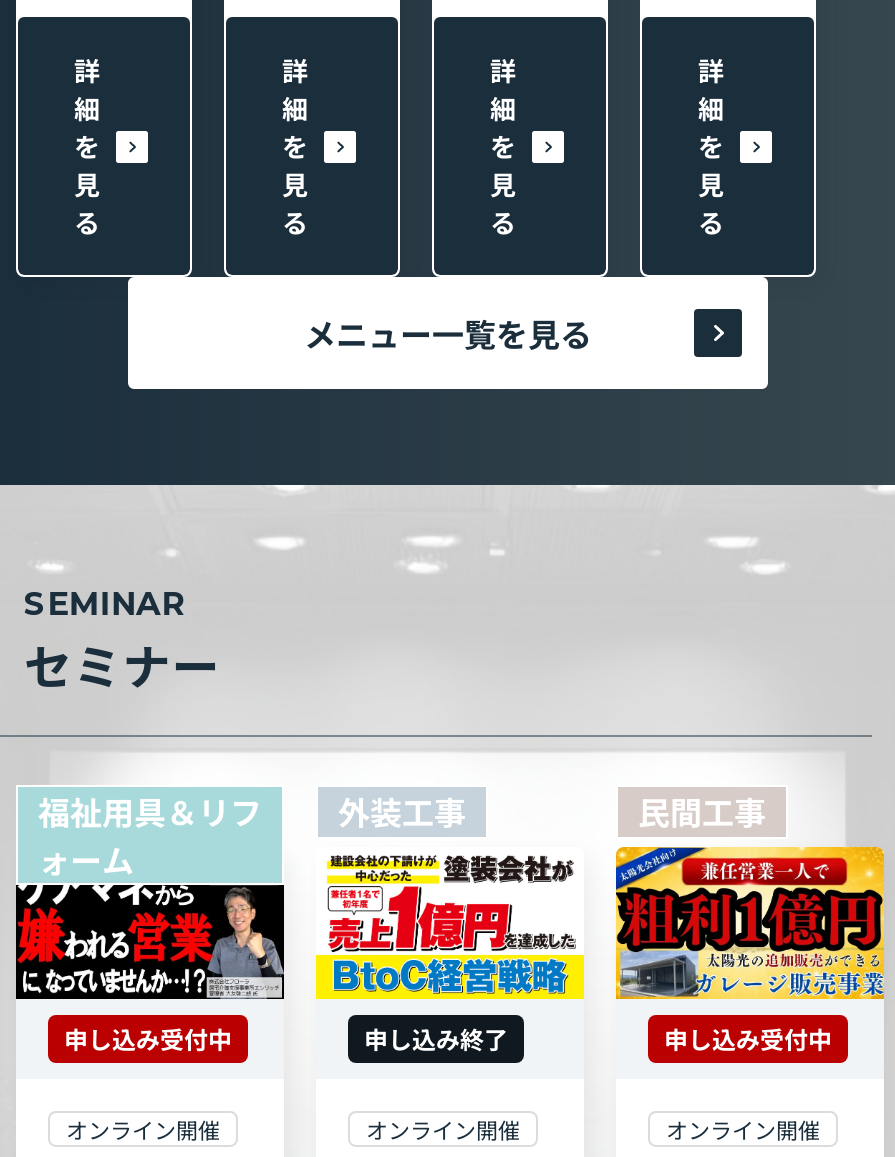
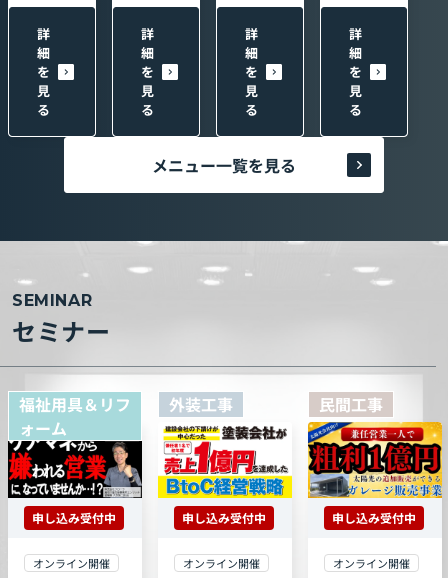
- 申し込み終了
+ 申し込み受付中
